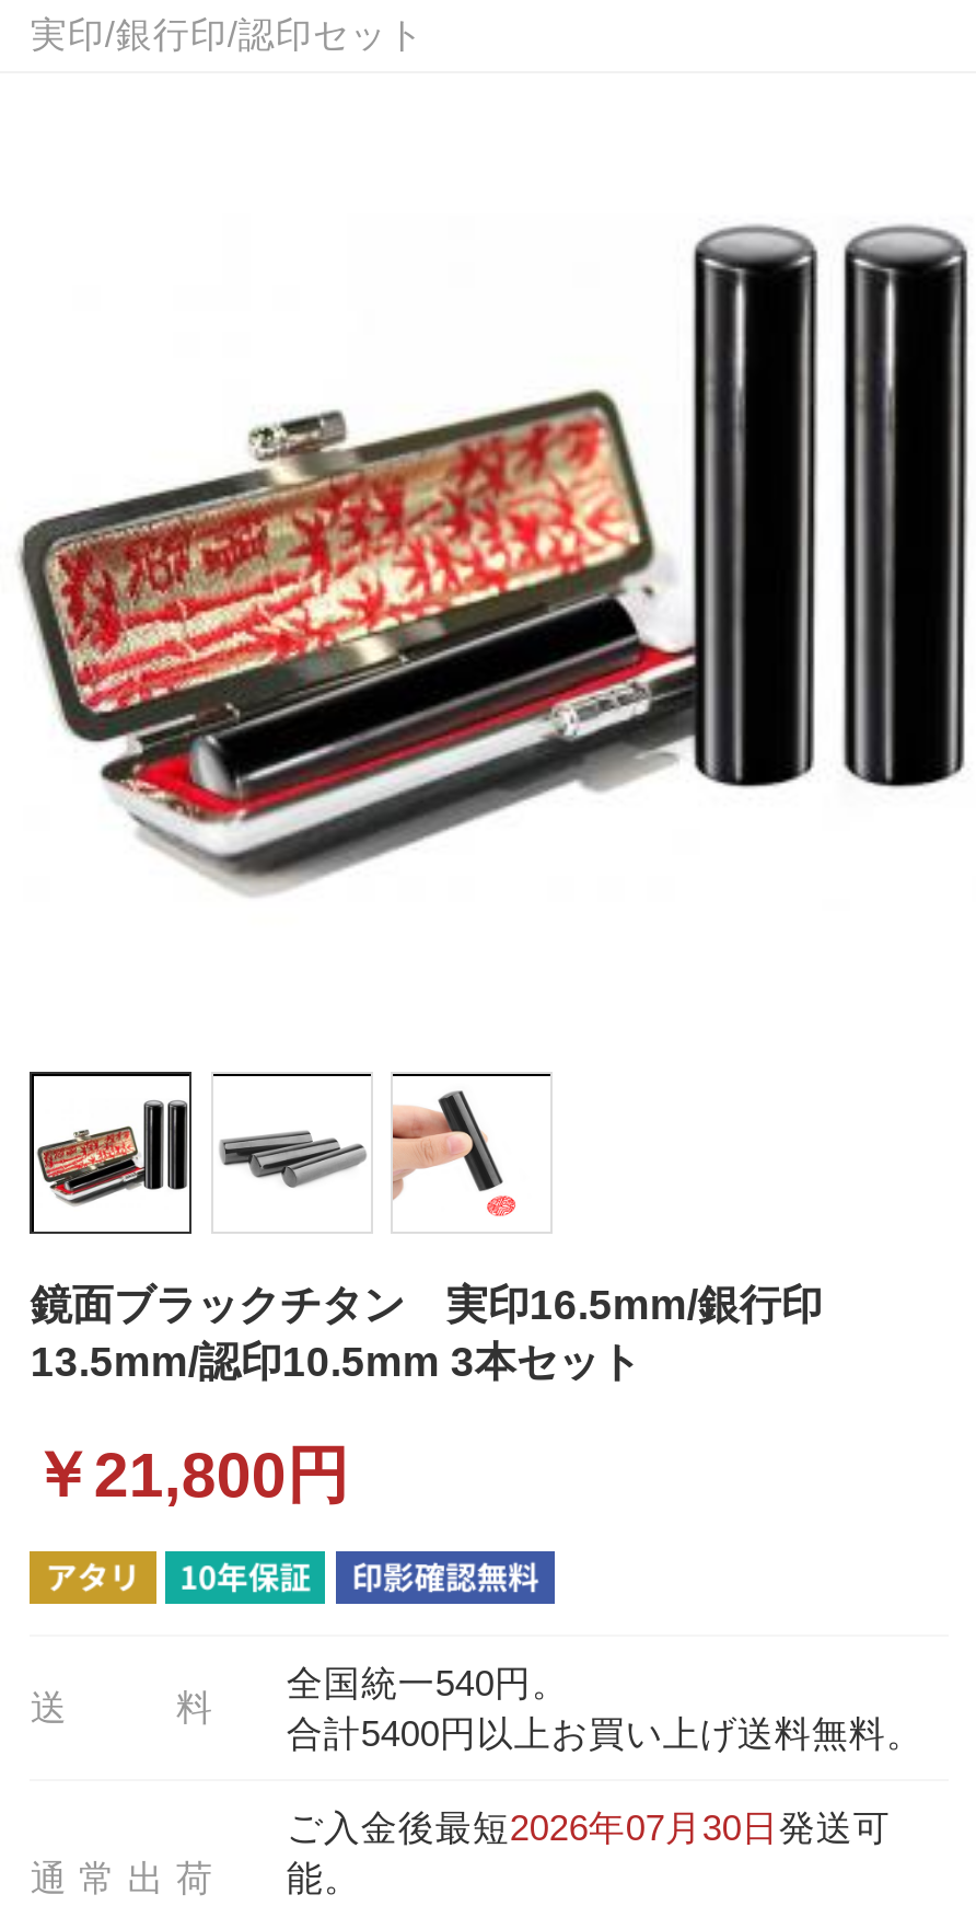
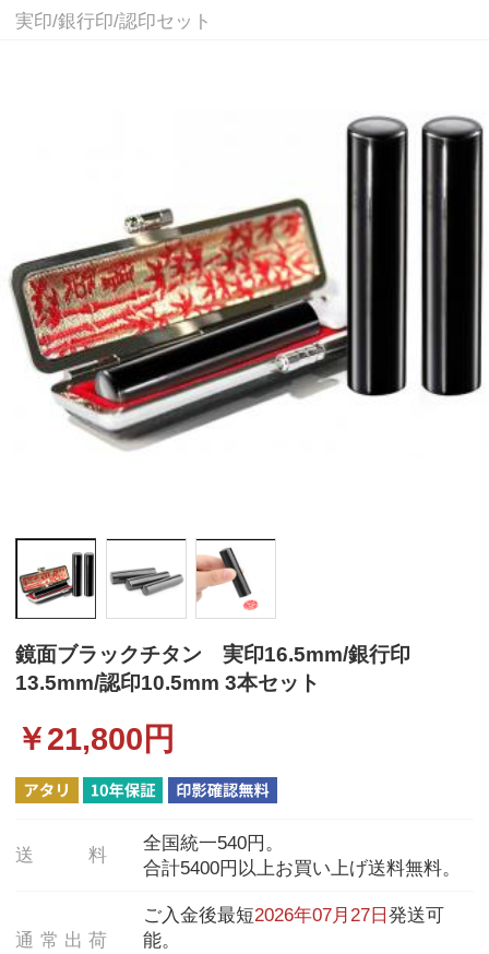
- ご入金後最短2026年07月30日発送可
+ ご入金後最短2026年07月27日発送可
